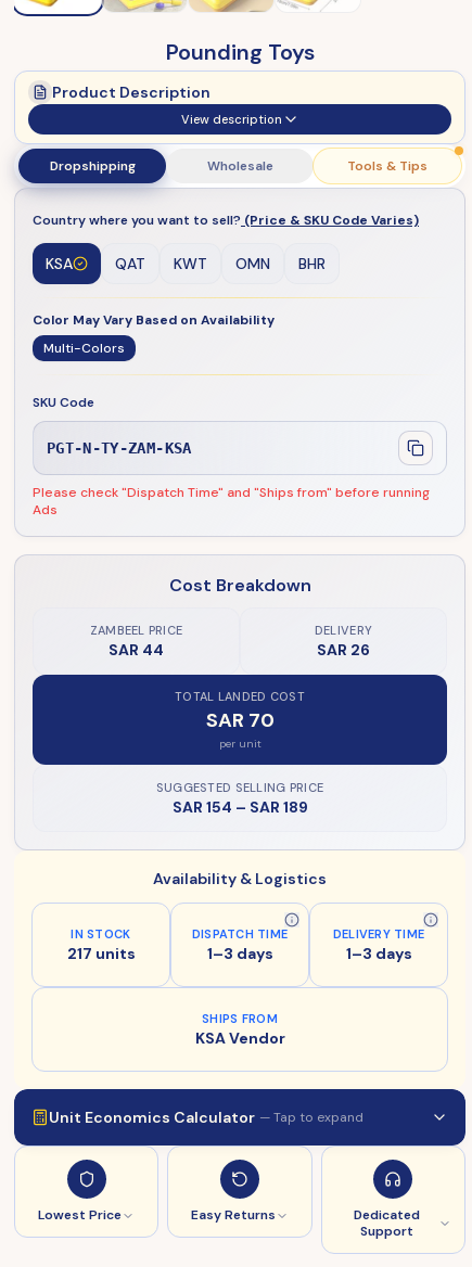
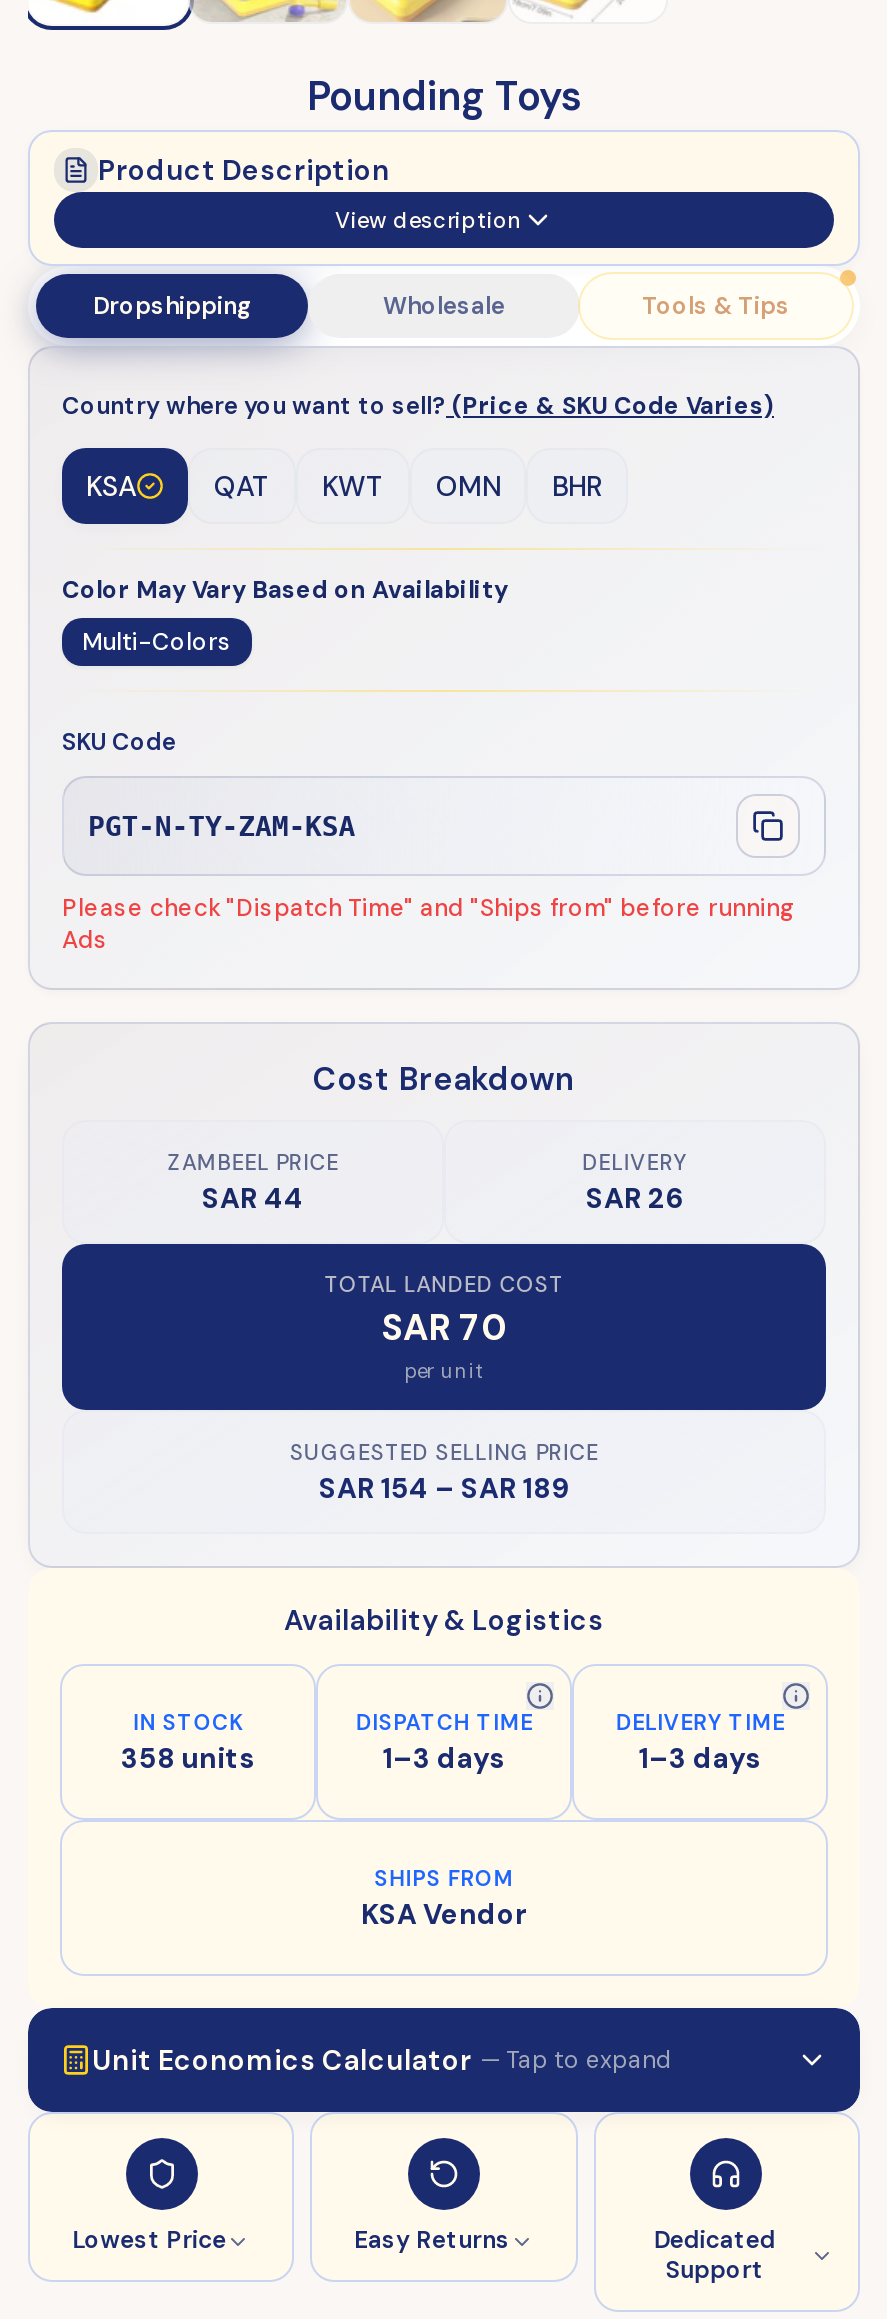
- 217 units
+ 358 units
